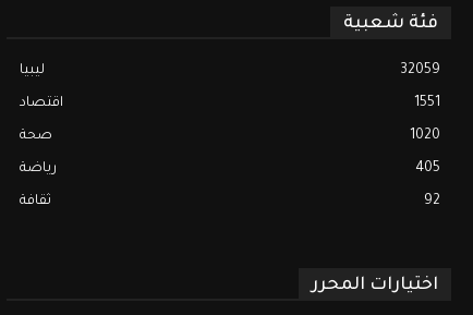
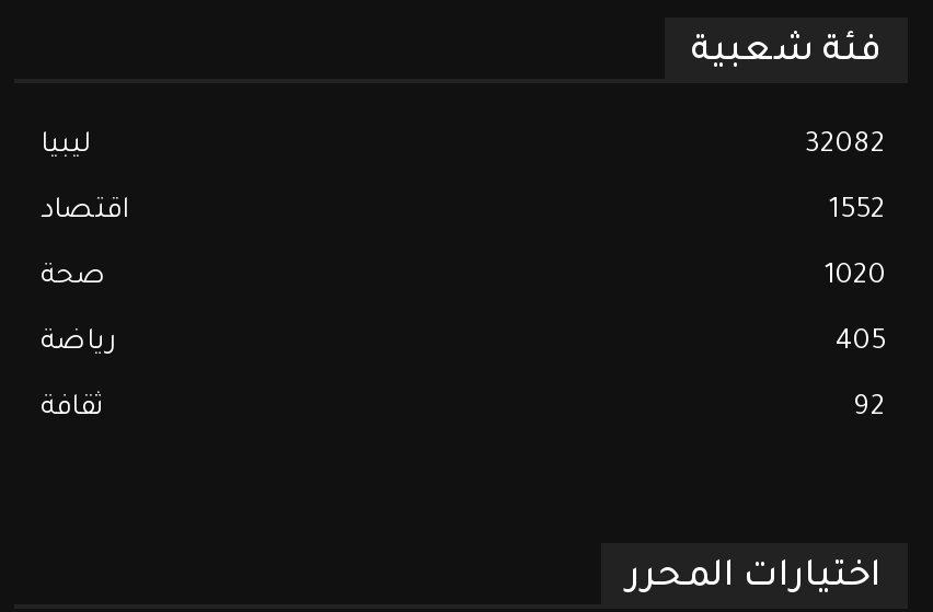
- 32059
+ 32082

- 1551
+ 1552
